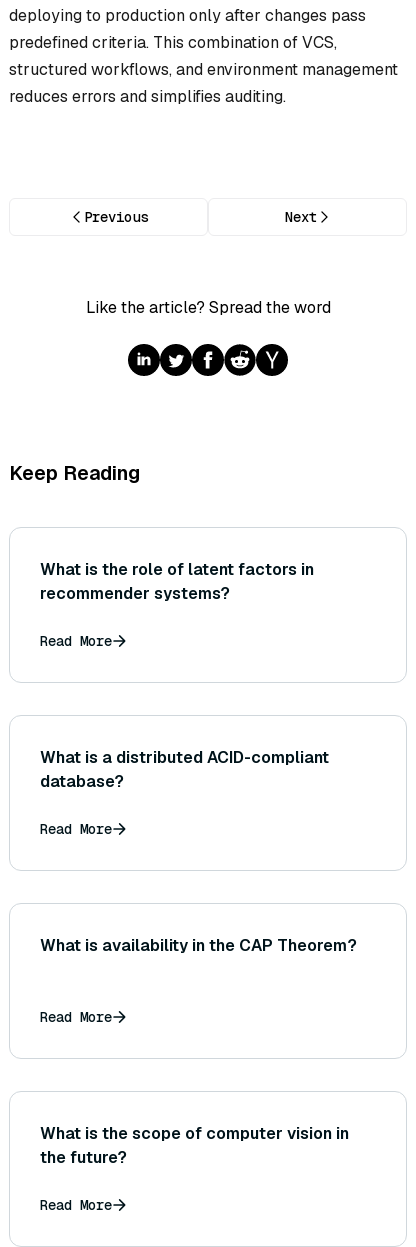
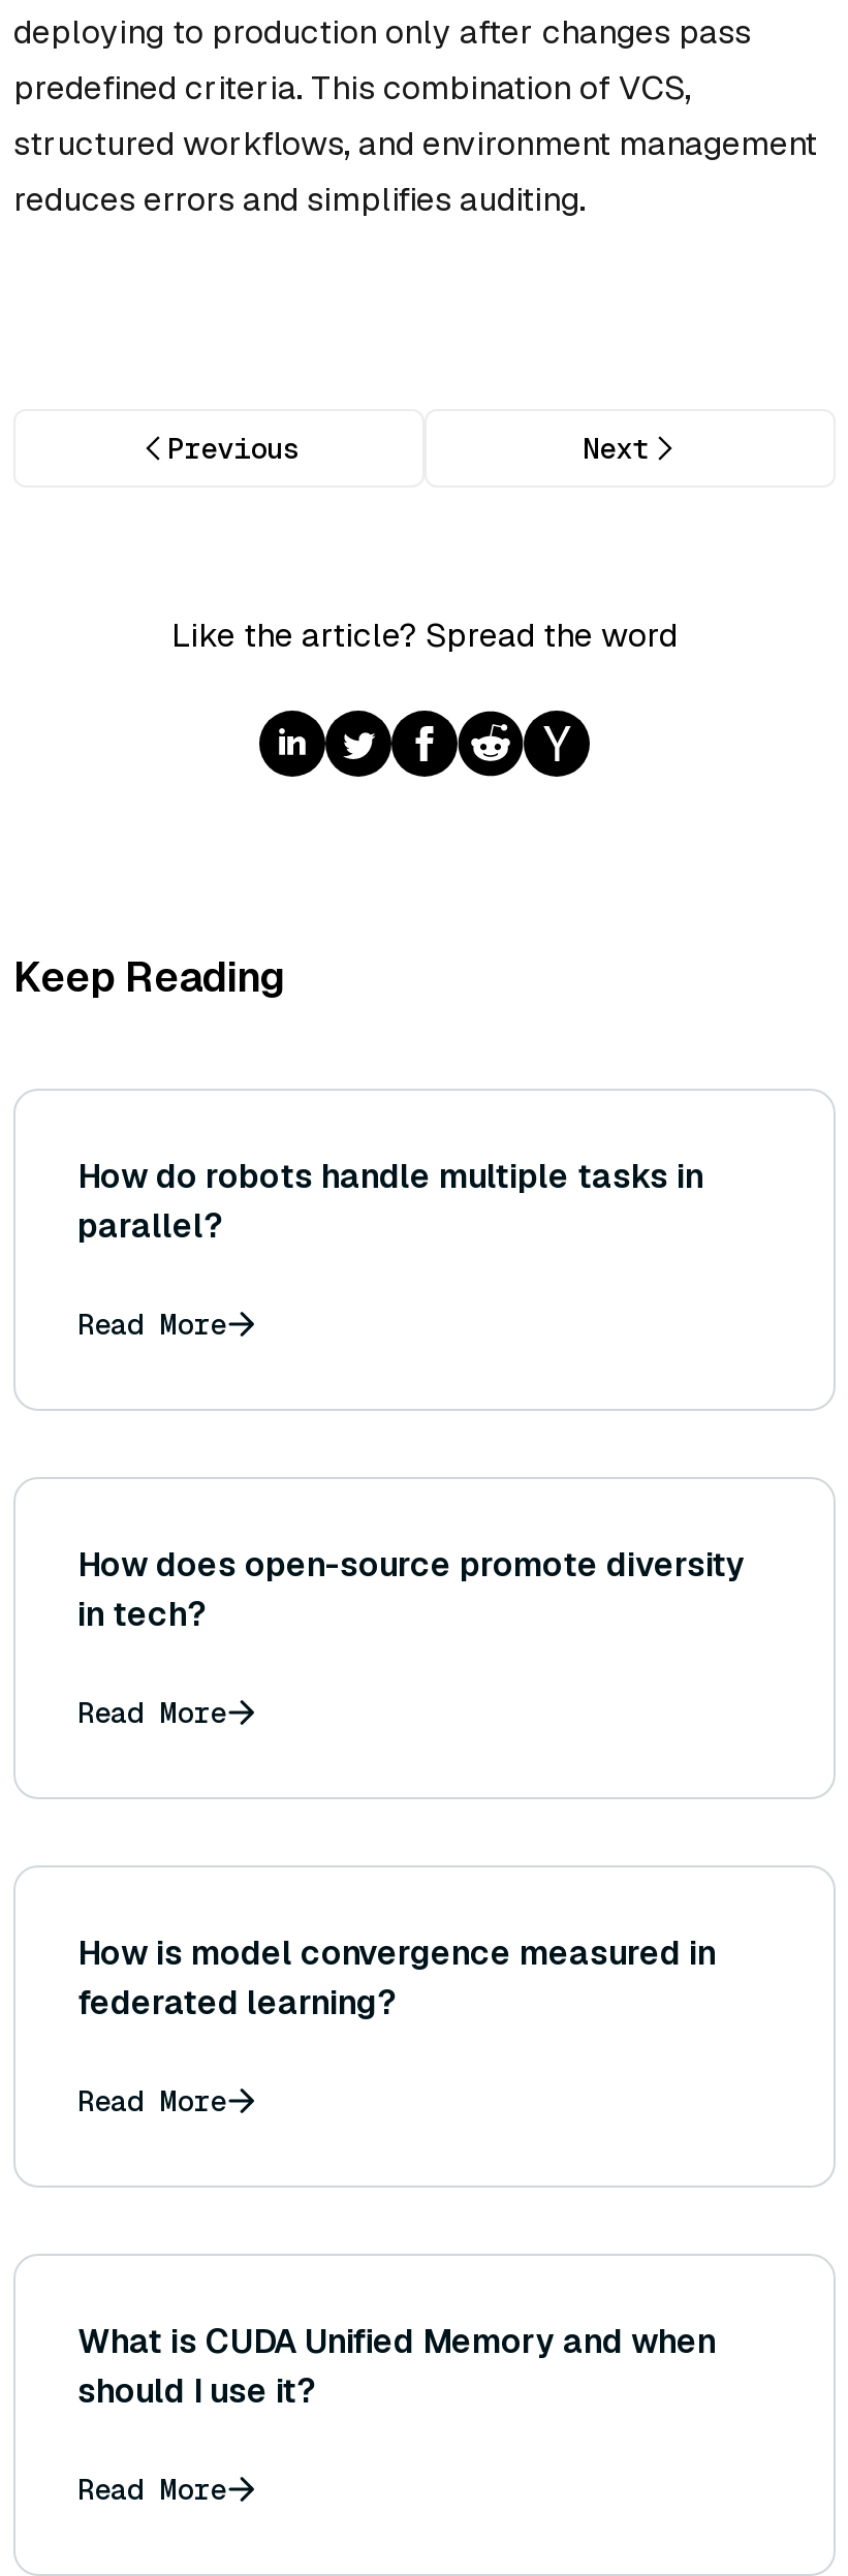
- What is the role of latent factors in
- recommender systems?
+ How do robots handle multiple tasks in
+ parallel?

- What is a distributed ACID-compliant
- database?
+ How does open-source promote diversity
+ in tech?

- What is availability in the CAP Theorem?
+ How is model convergence measured in
+ federated learning?

- What is the scope of computer vision in
- the future?
+ What is CUDA Unified Memory and when
+ should I use it?
